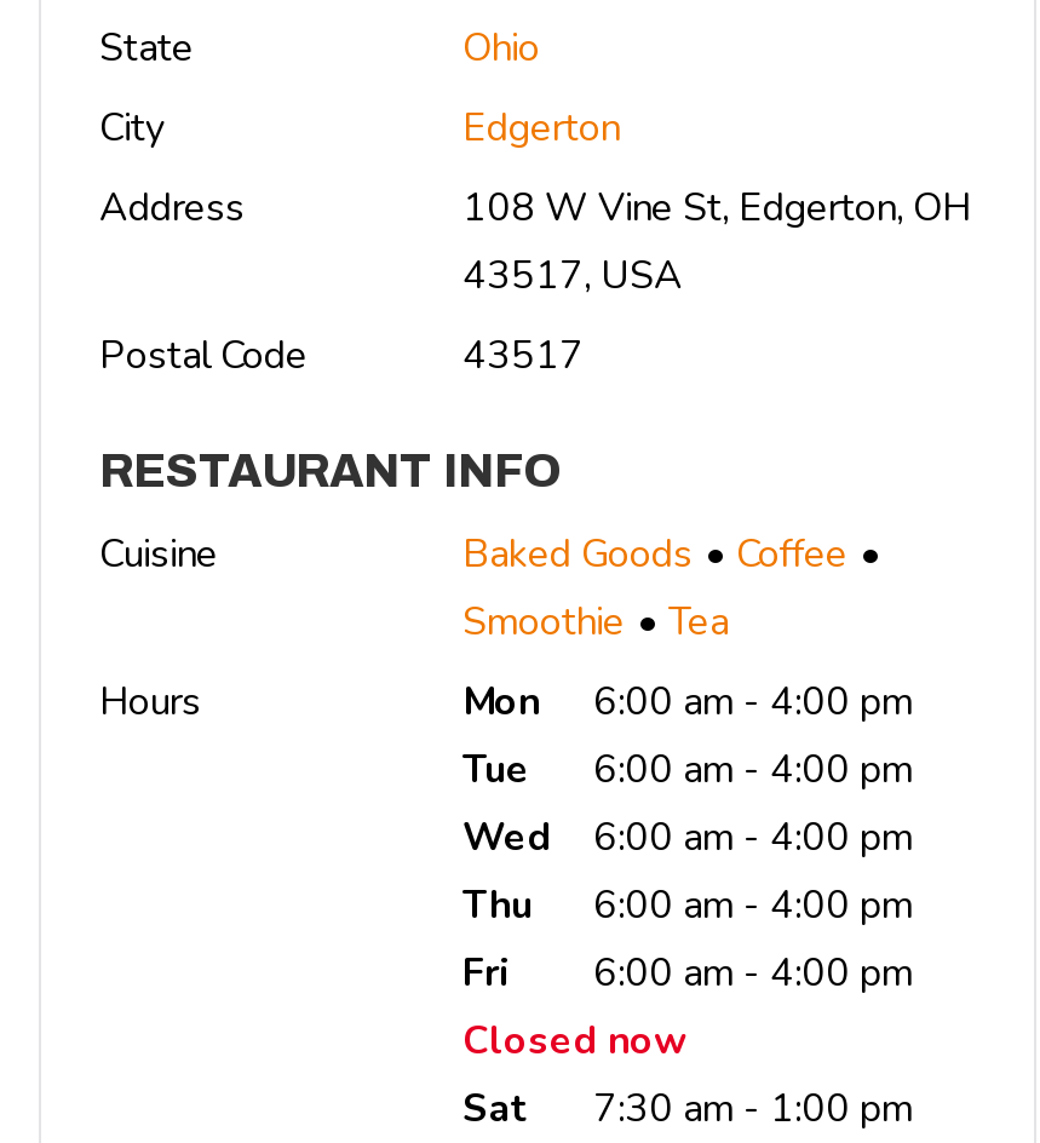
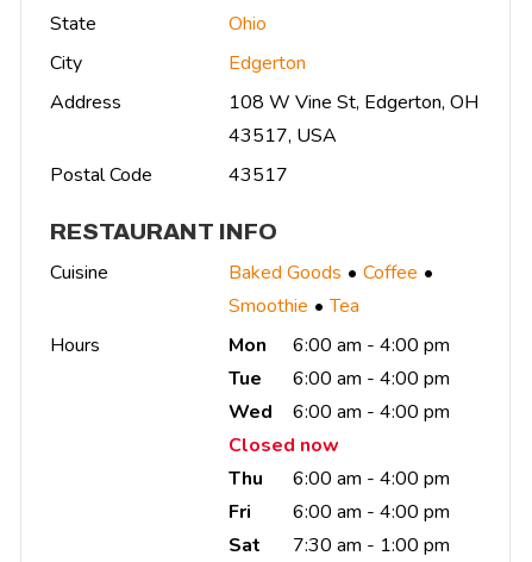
moved down: Thu | 6:00 am - 4:00 pm | Fri | 6:00 am - 4:00 pm

moved up: Closed now
